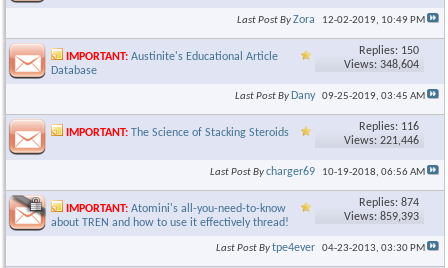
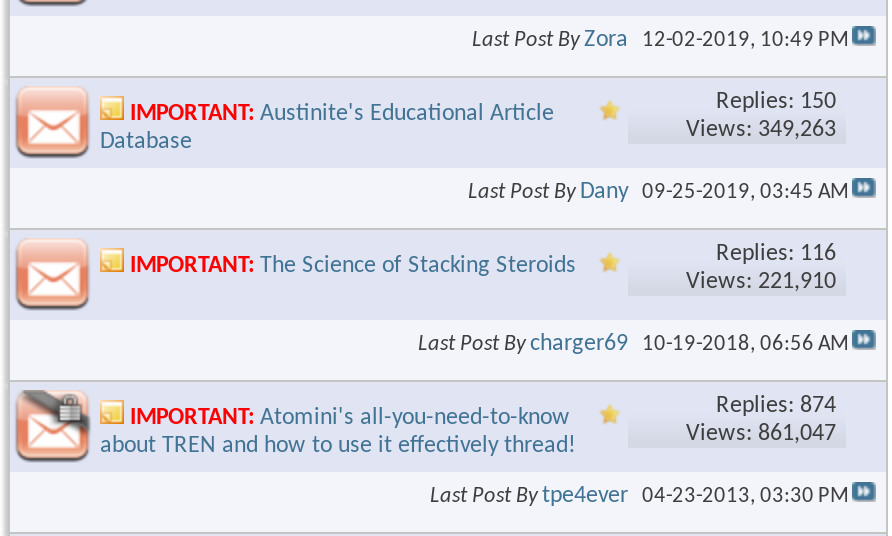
- Views: 348,604
+ Views: 349,263

- Views: 221,446
+ Views: 221,910

- Views: 859,393
+ Views: 861,047
